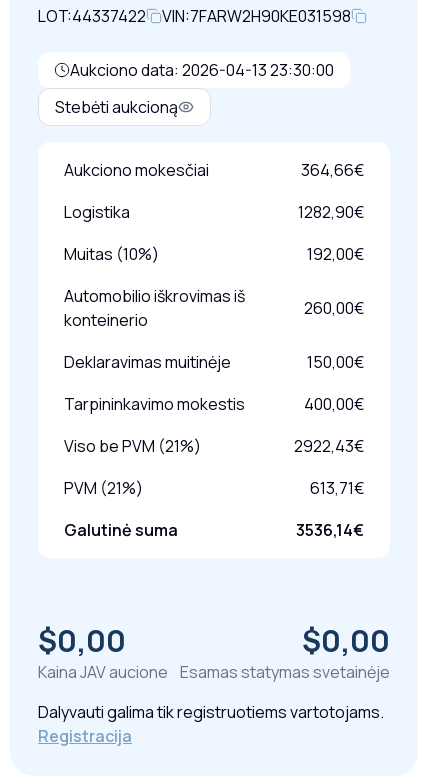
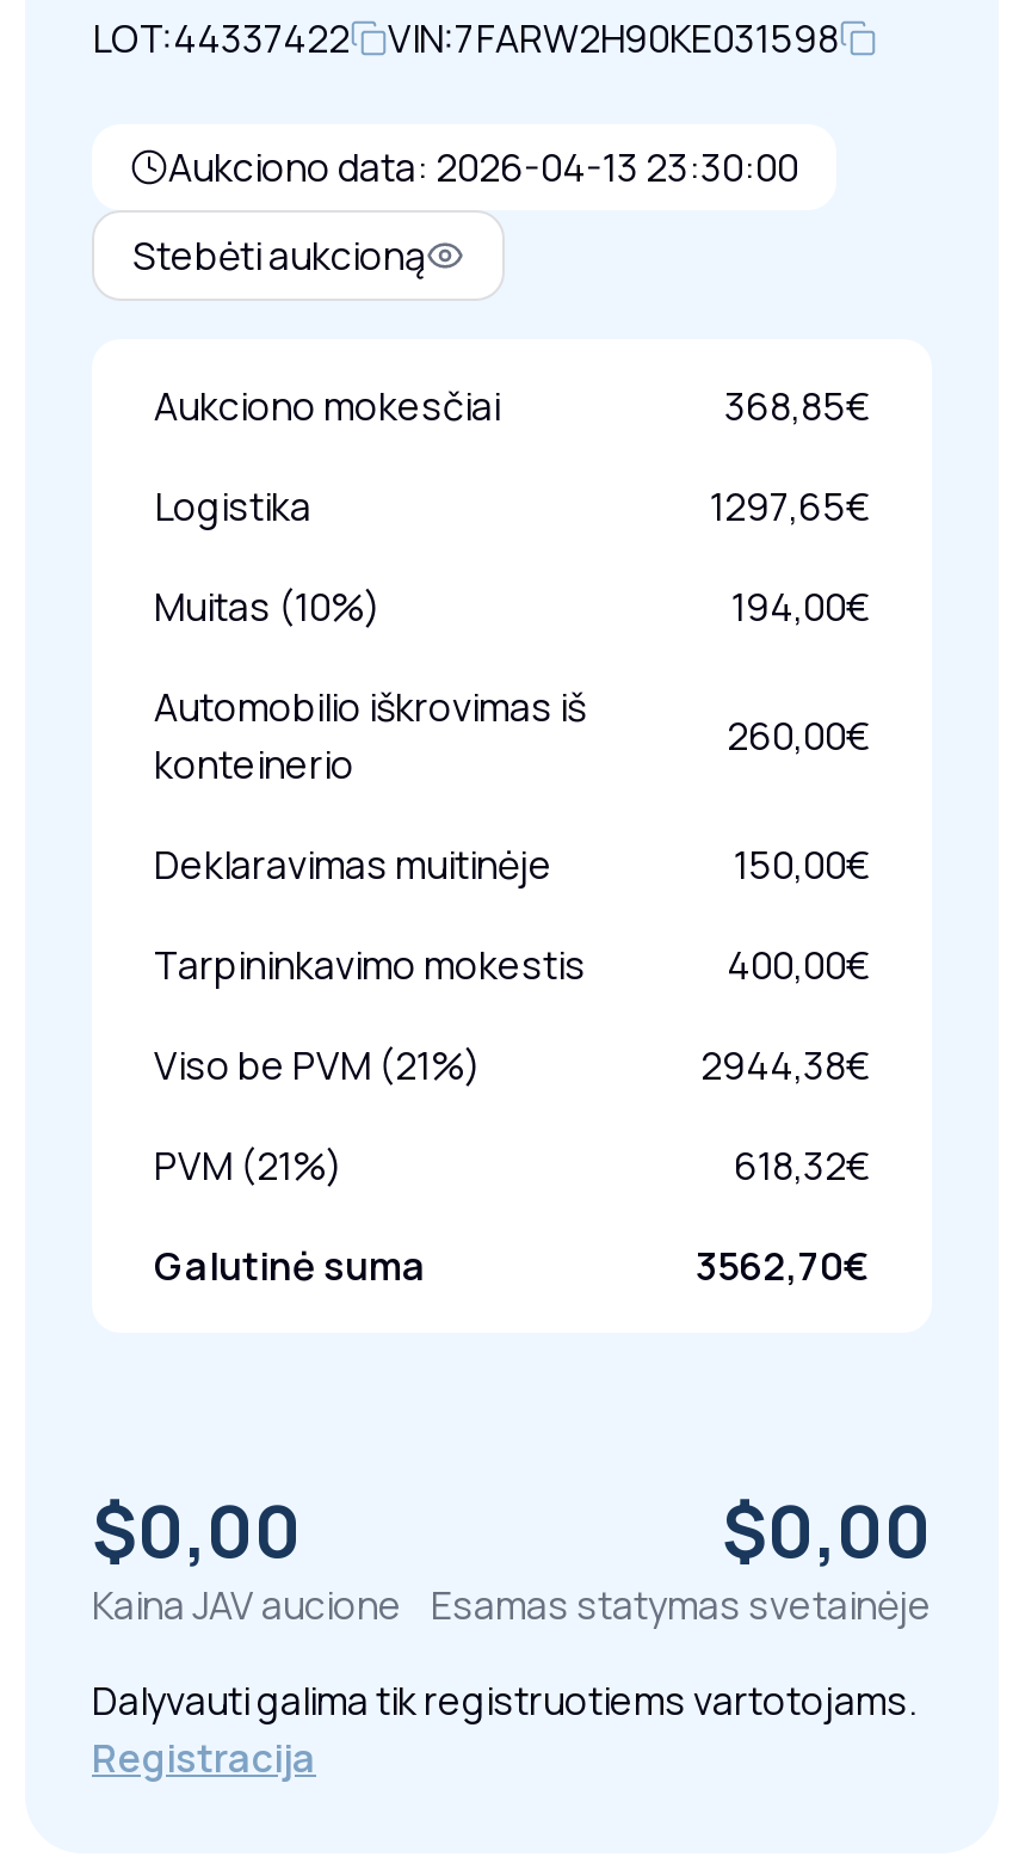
- 364,66€
+ 368,85€

- 1282,90€
+ 1297,65€

- 192,00€
+ 194,00€

- 2922,43€
+ 2944,38€

- 613,71€
+ 618,32€

- 3536,14€
+ 3562,70€
